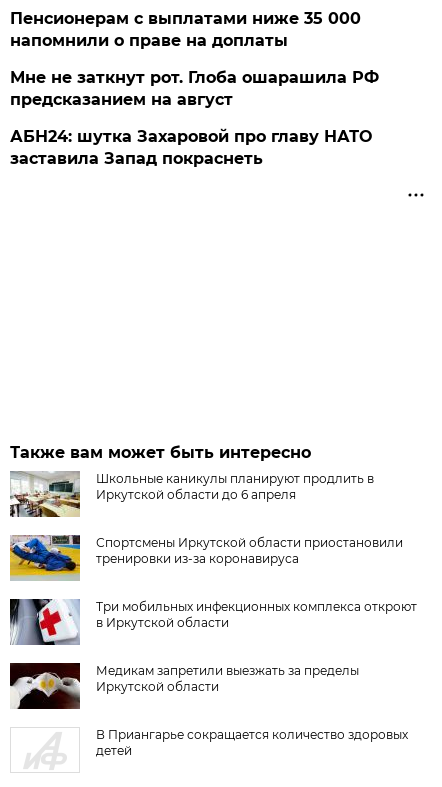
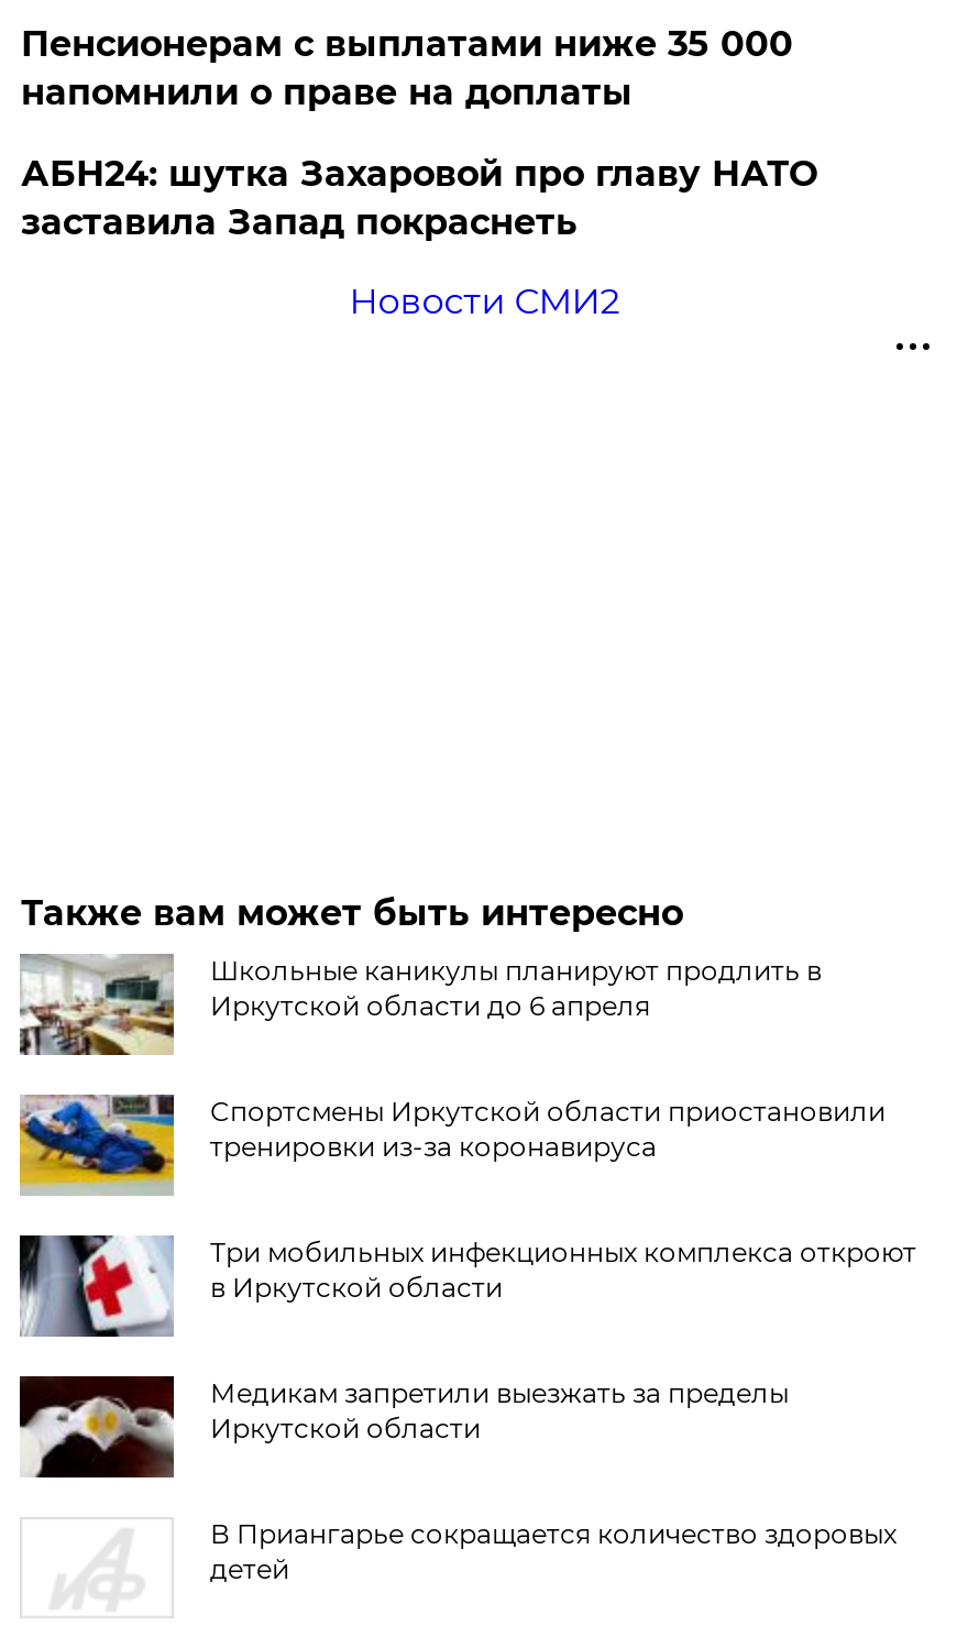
- Мне не заткнут рот. Глоба ошарашила РФ
- предсказанием на август

moved up: АБН24: шутка Захаровой про главу НАТО | заставила Запад покраснеть

+ Новости СМИ2
